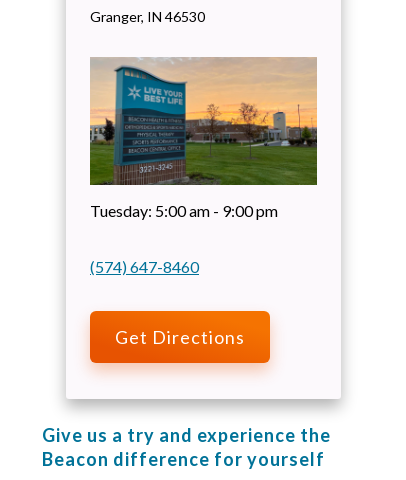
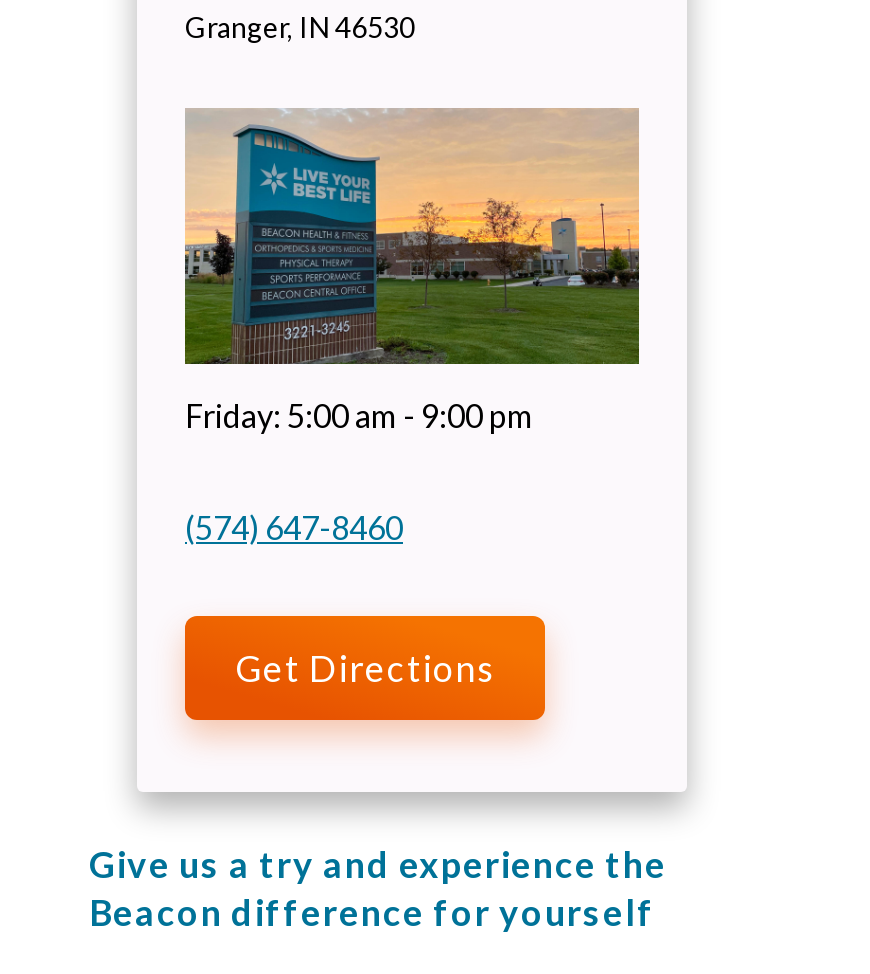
- Tuesday: 5:00 am - 9:00 pm
+ Friday: 5:00 am - 9:00 pm
